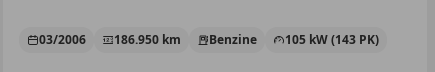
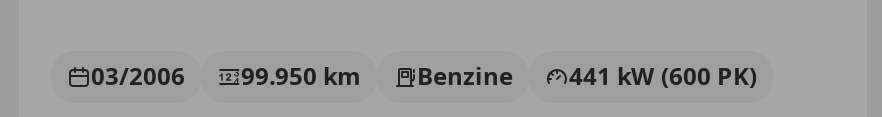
- 186.950 km
+ 99.950 km

- 105 kW (143 PK)
+ 441 kW (600 PK)
